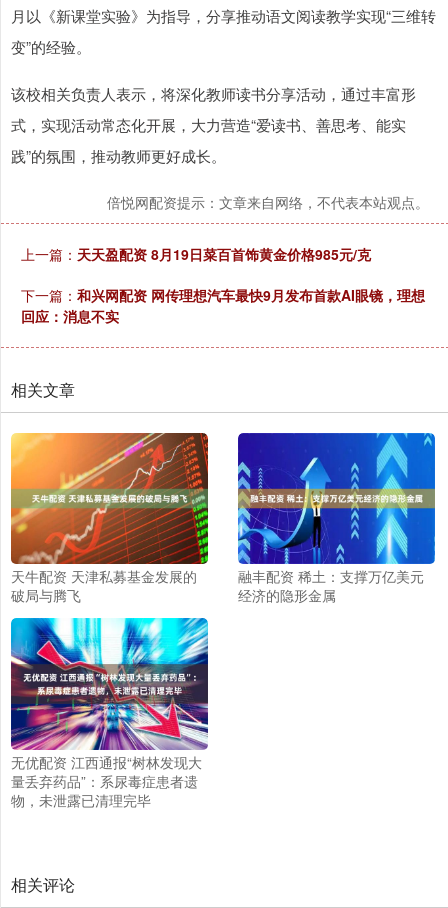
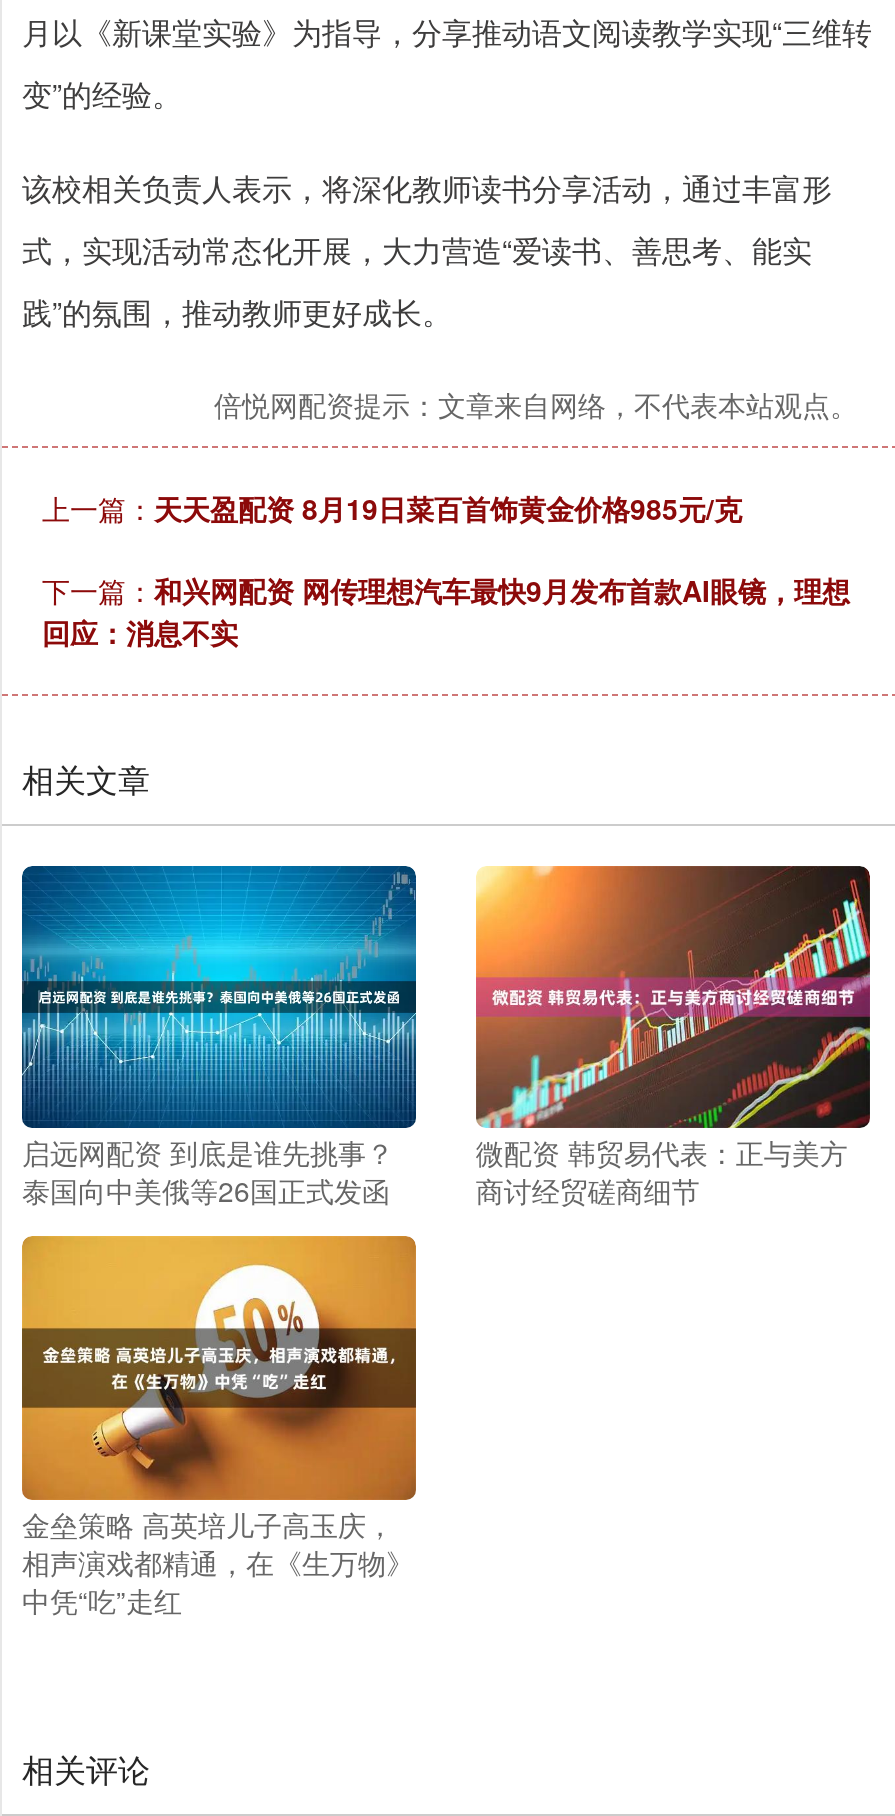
- [image]
- 天牛配资 天津私募基金发展的
- 破局与腾飞
+ [image]
+ 启远网配资 到底是谁先挑事？
+ 泰国向中美俄等26国正式发函

- [image]
- 融丰配资 稀土：支撑万亿美元
- 经济的隐形金属
+ [image]
+ 微配资 韩贸易代表：正与美方
+ 商讨经贸磋商细节

- [image]
- 无优配资 江西通报“树林发现大
- 量丢弃药品”：系尿毒症患者遗
- 物，未泄露已清理完毕
+ [image]
+ 金垒策略 高英培儿子高玉庆，
+ 相声演戏都精通，在《生万物》
+ 中凭“吃”走红
